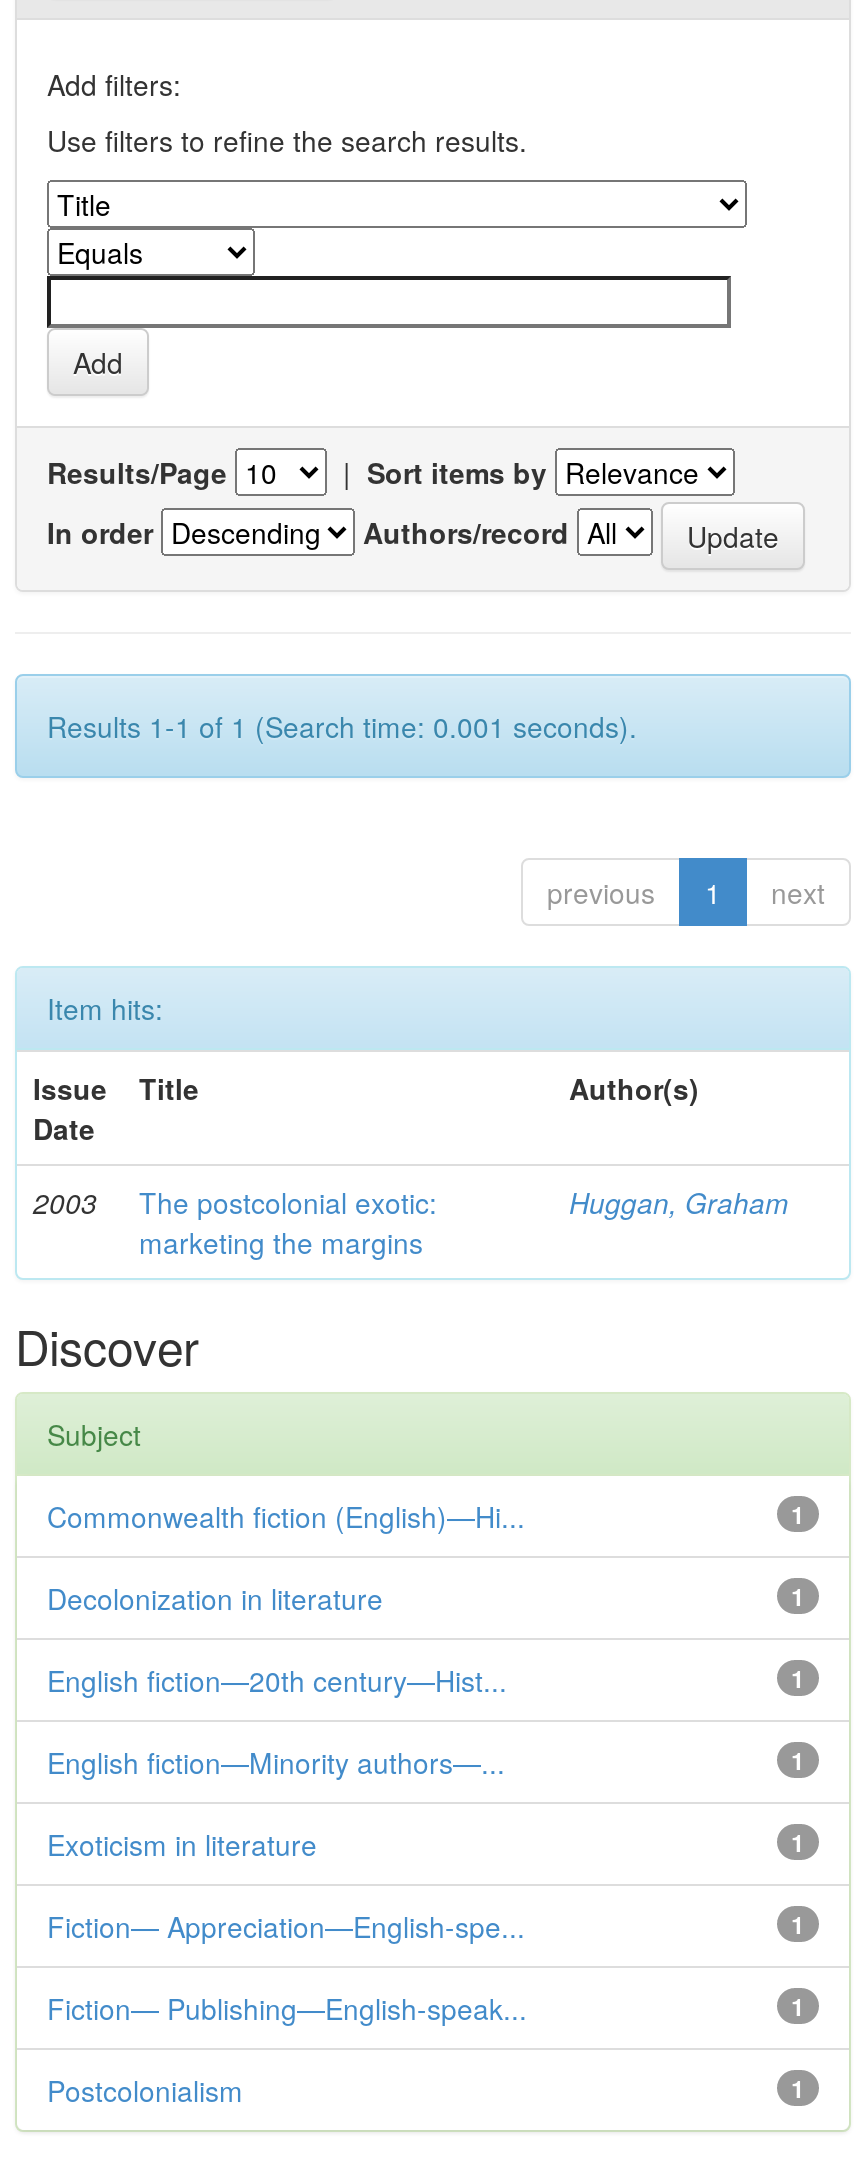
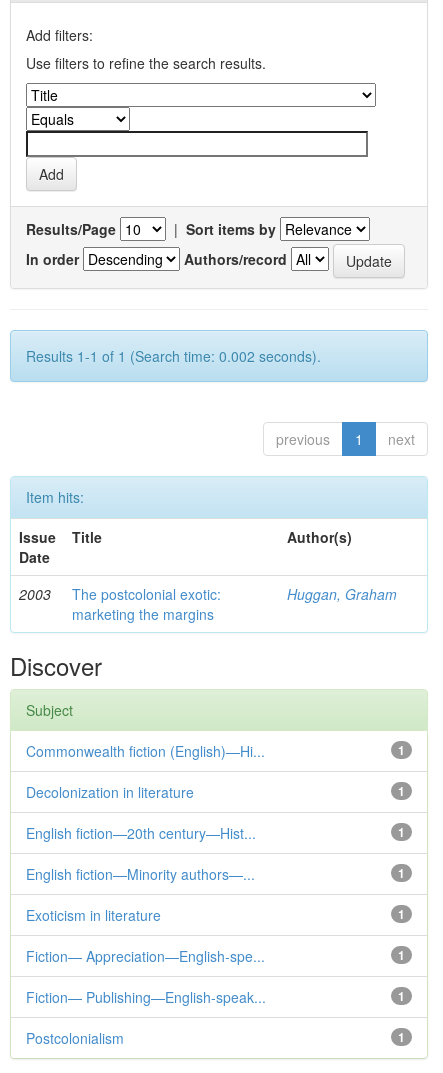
- Results 1-1 of 1 (Search time: 0.001 seconds).
+ Results 1-1 of 1 (Search time: 0.002 seconds).
